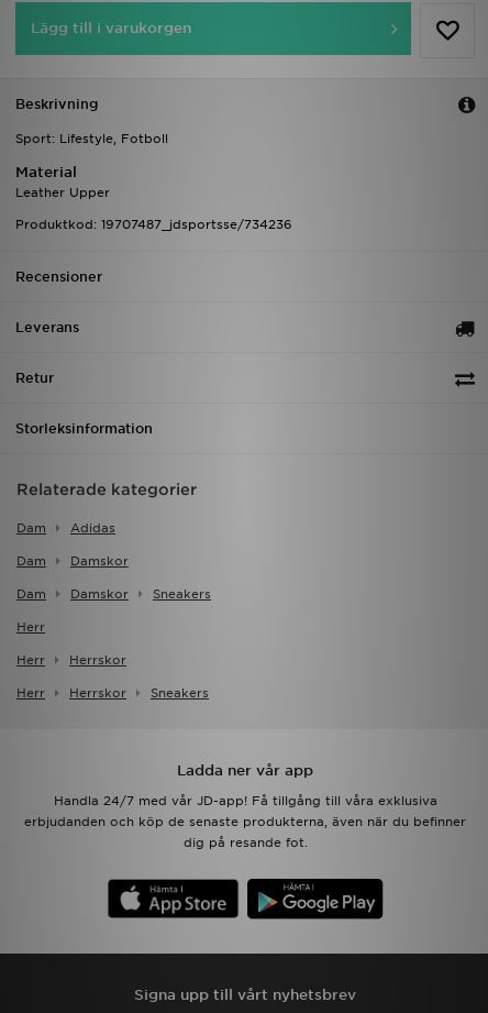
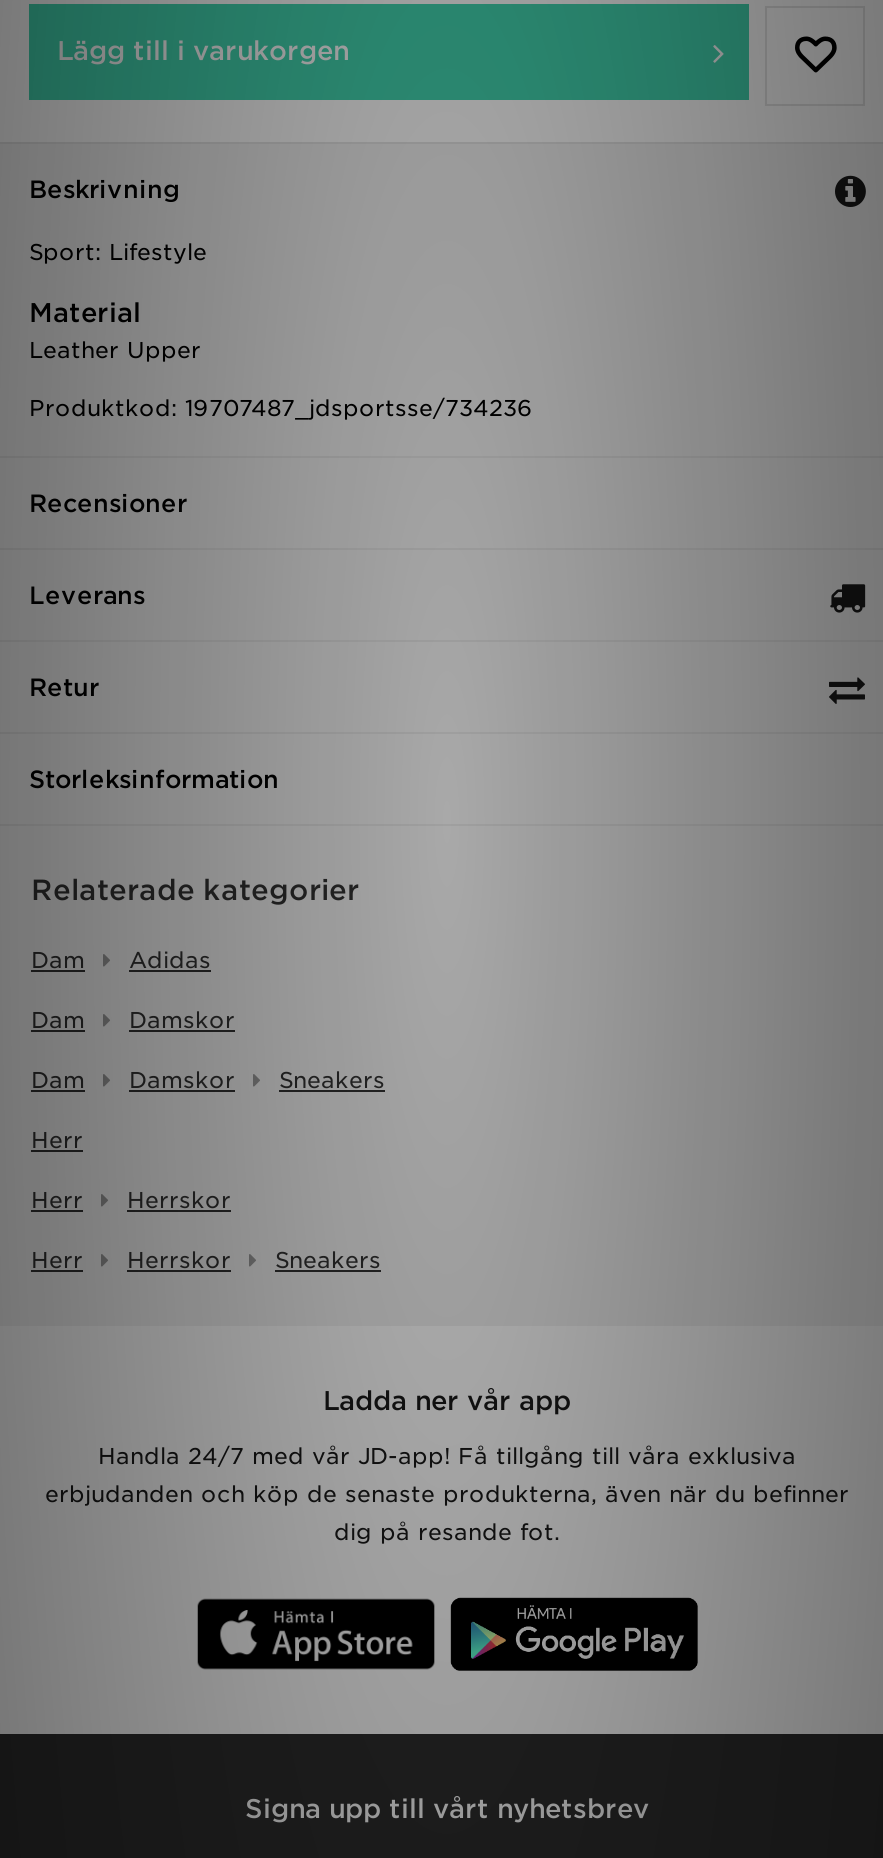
- Sport: Lifestyle, Fotboll
+ Sport: Lifestyle
